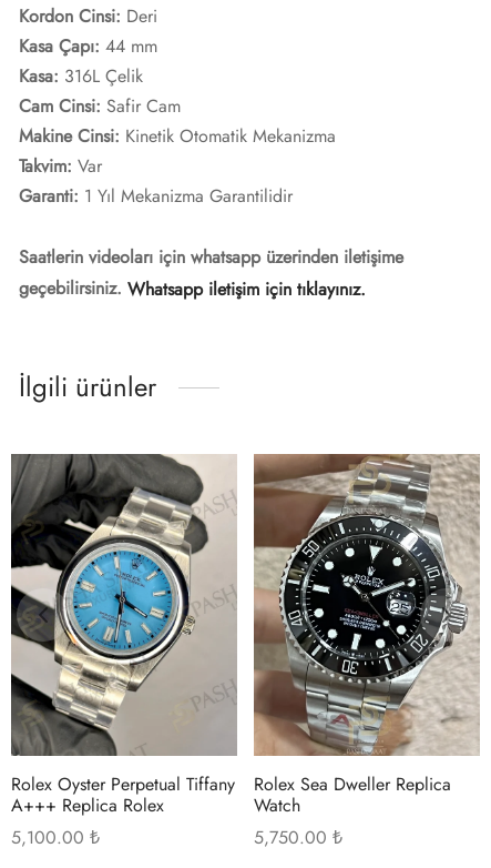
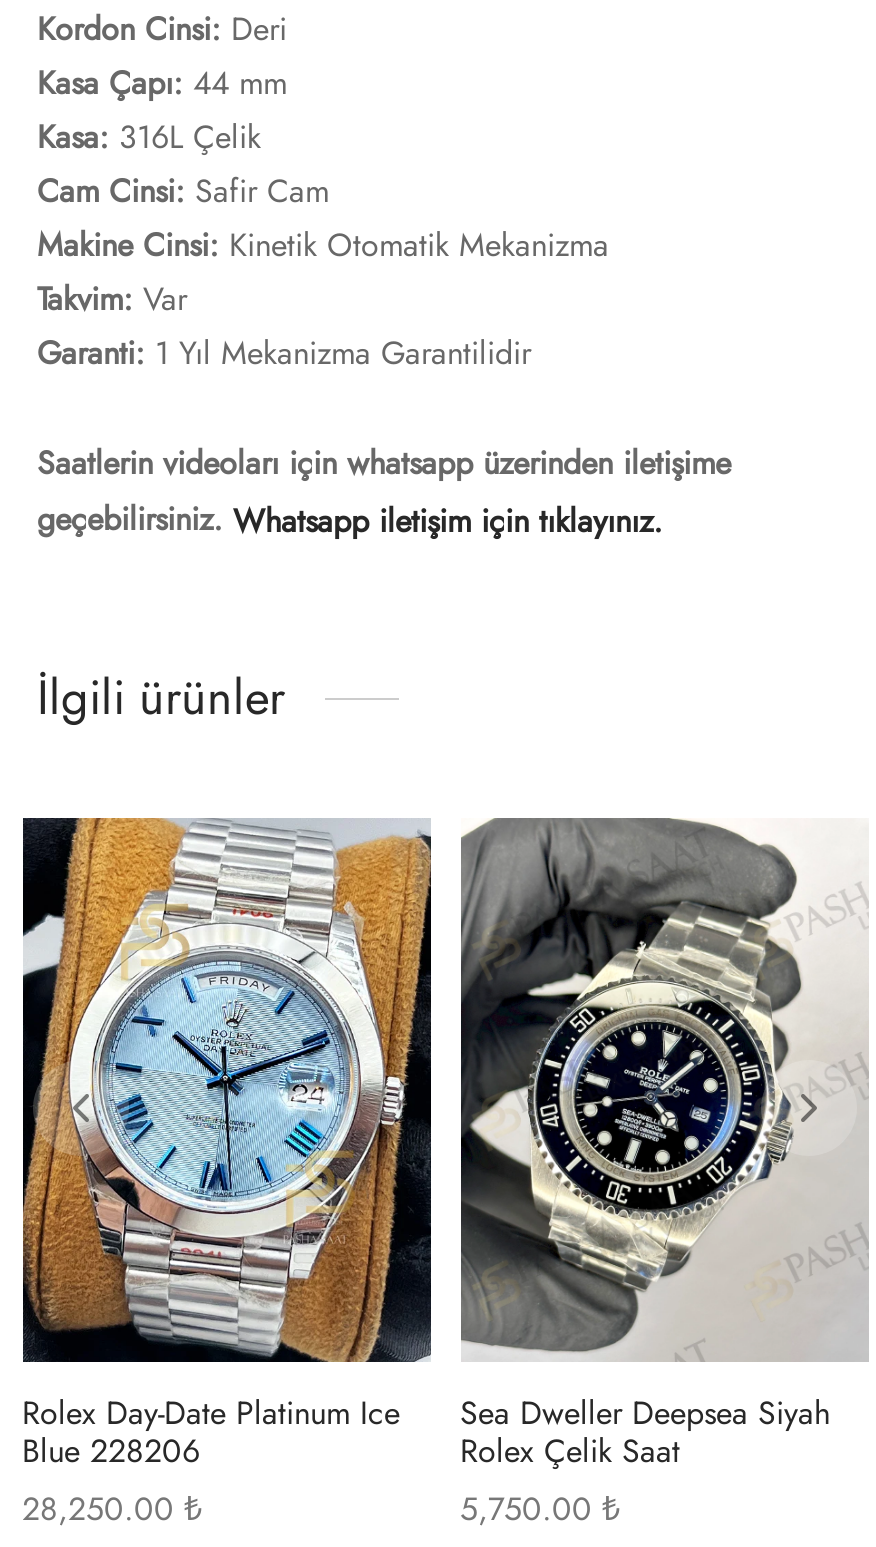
- [image]
- Rolex Oyster Perpetual Tiffany
- A+++ Replica Rolex
- 5,100.00 ₺
+ [image]
+ Rolex Day-Date Platinum Ice
+ Blue 228206
+ 28,250.00 ₺

- [image]
- Rolex Sea Dweller Replica
- Watch
+ [image]
+ Sea Dweller Deepsea Siyah
+ Rolex Çelik Saat
